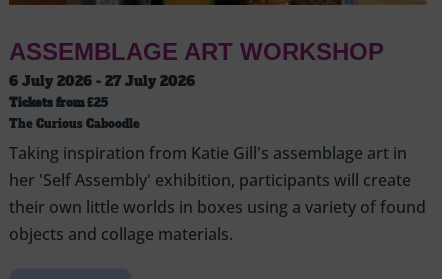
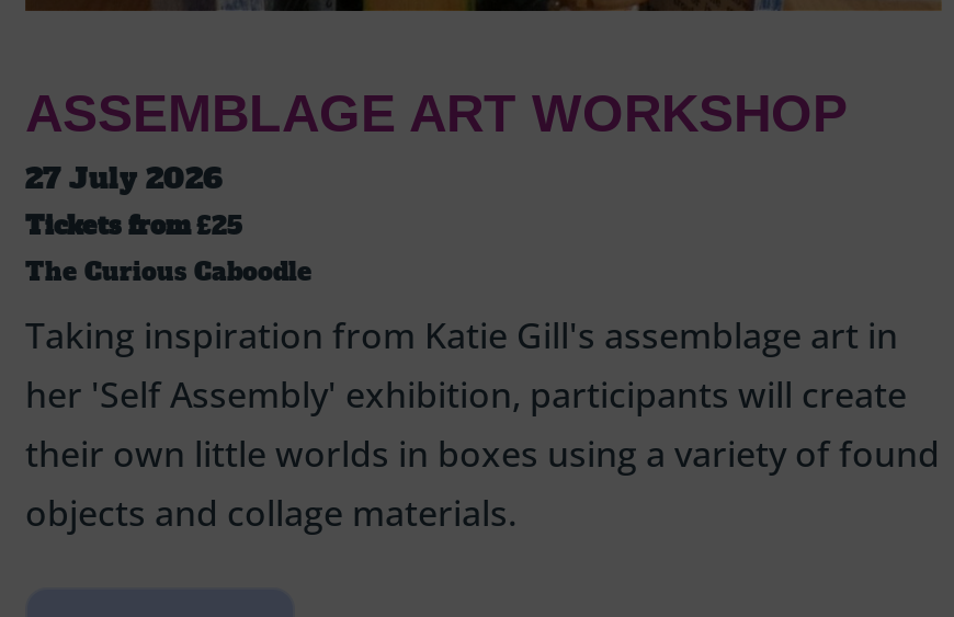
- 6 July 2026 - 27 July 2026
+ 27 July 2026
